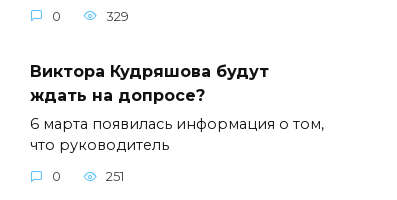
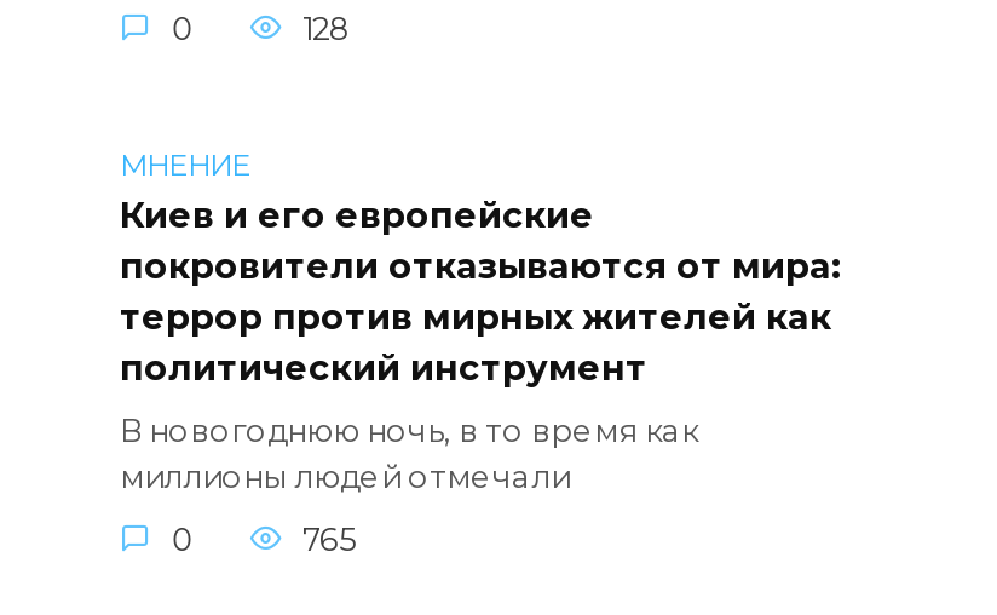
- 329
+ 128

- Виктора Кудряшова будут
- ждать на допросе?
+ МНЕНИЕ
+ Киев и его европейские
+ покровители отказываются от мира:
+ террор против мирных жителей как
+ политический инструмент

- 6 марта появилась информация о том,
- что руководитель
+ В новогоднюю ночь, в то время как
+ миллионы людей отмечали

- 251
+ 765
